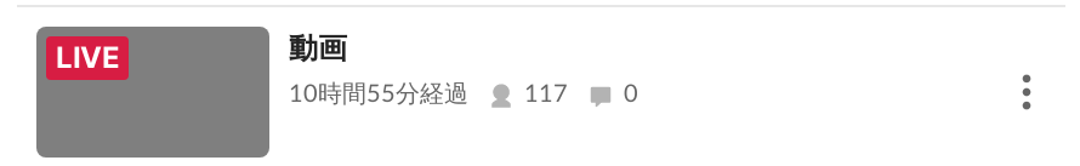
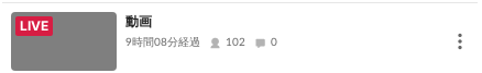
- 10時間55分経過
+ 9時間08分経過

- 117
+ 102
